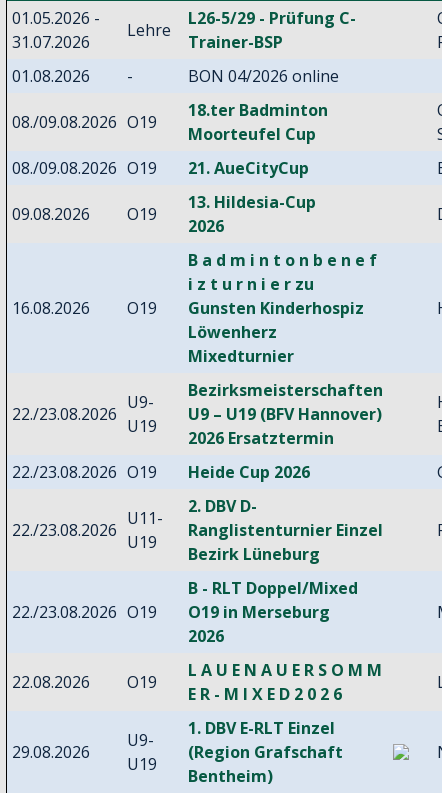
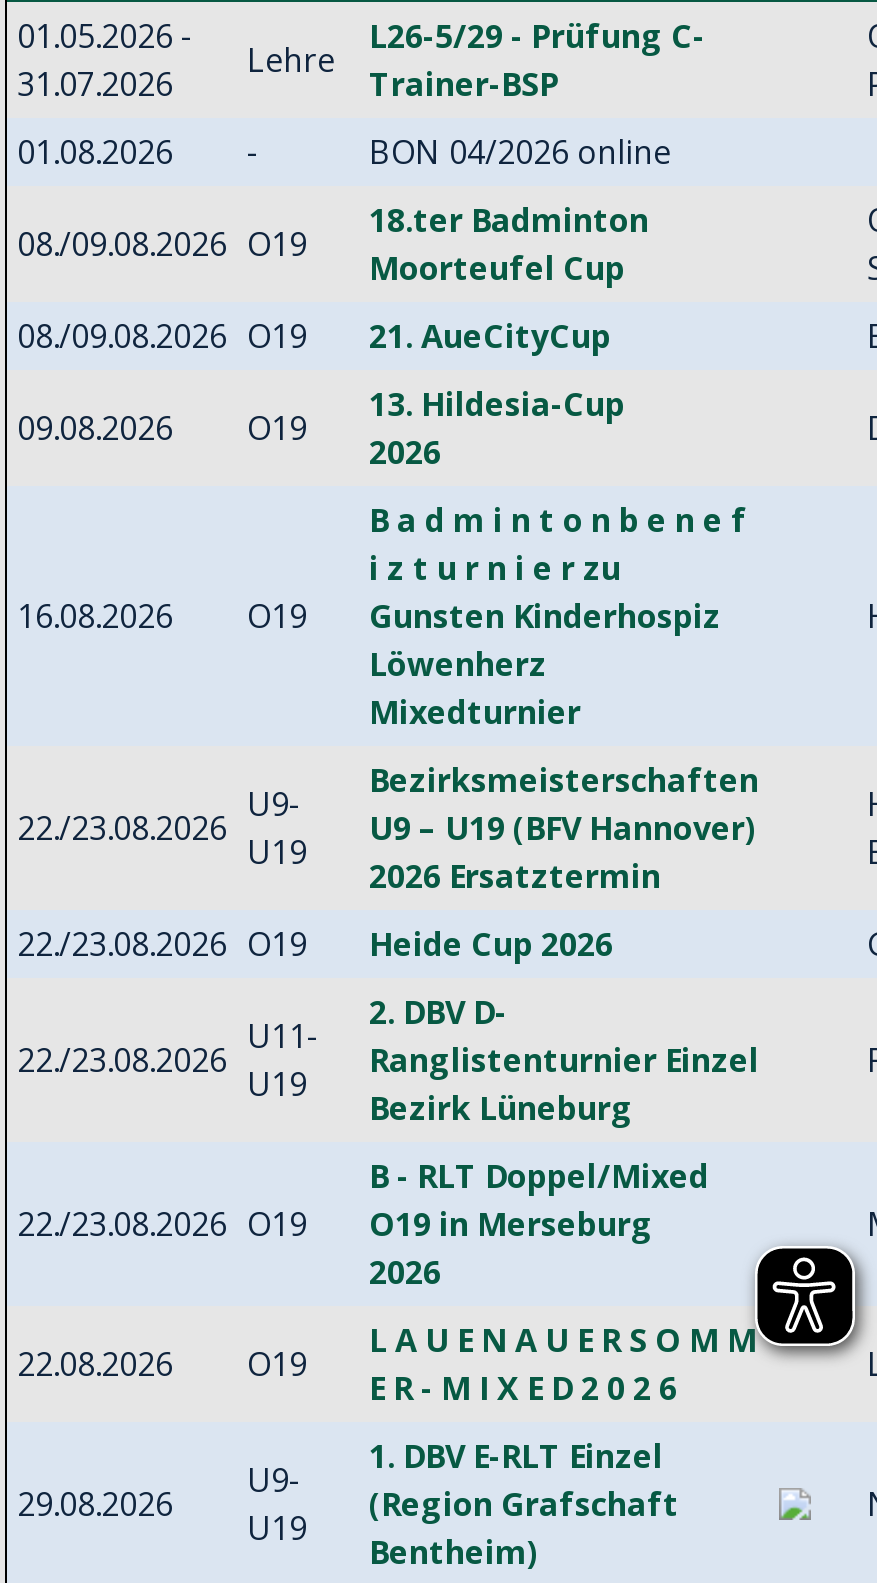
+ [image]
